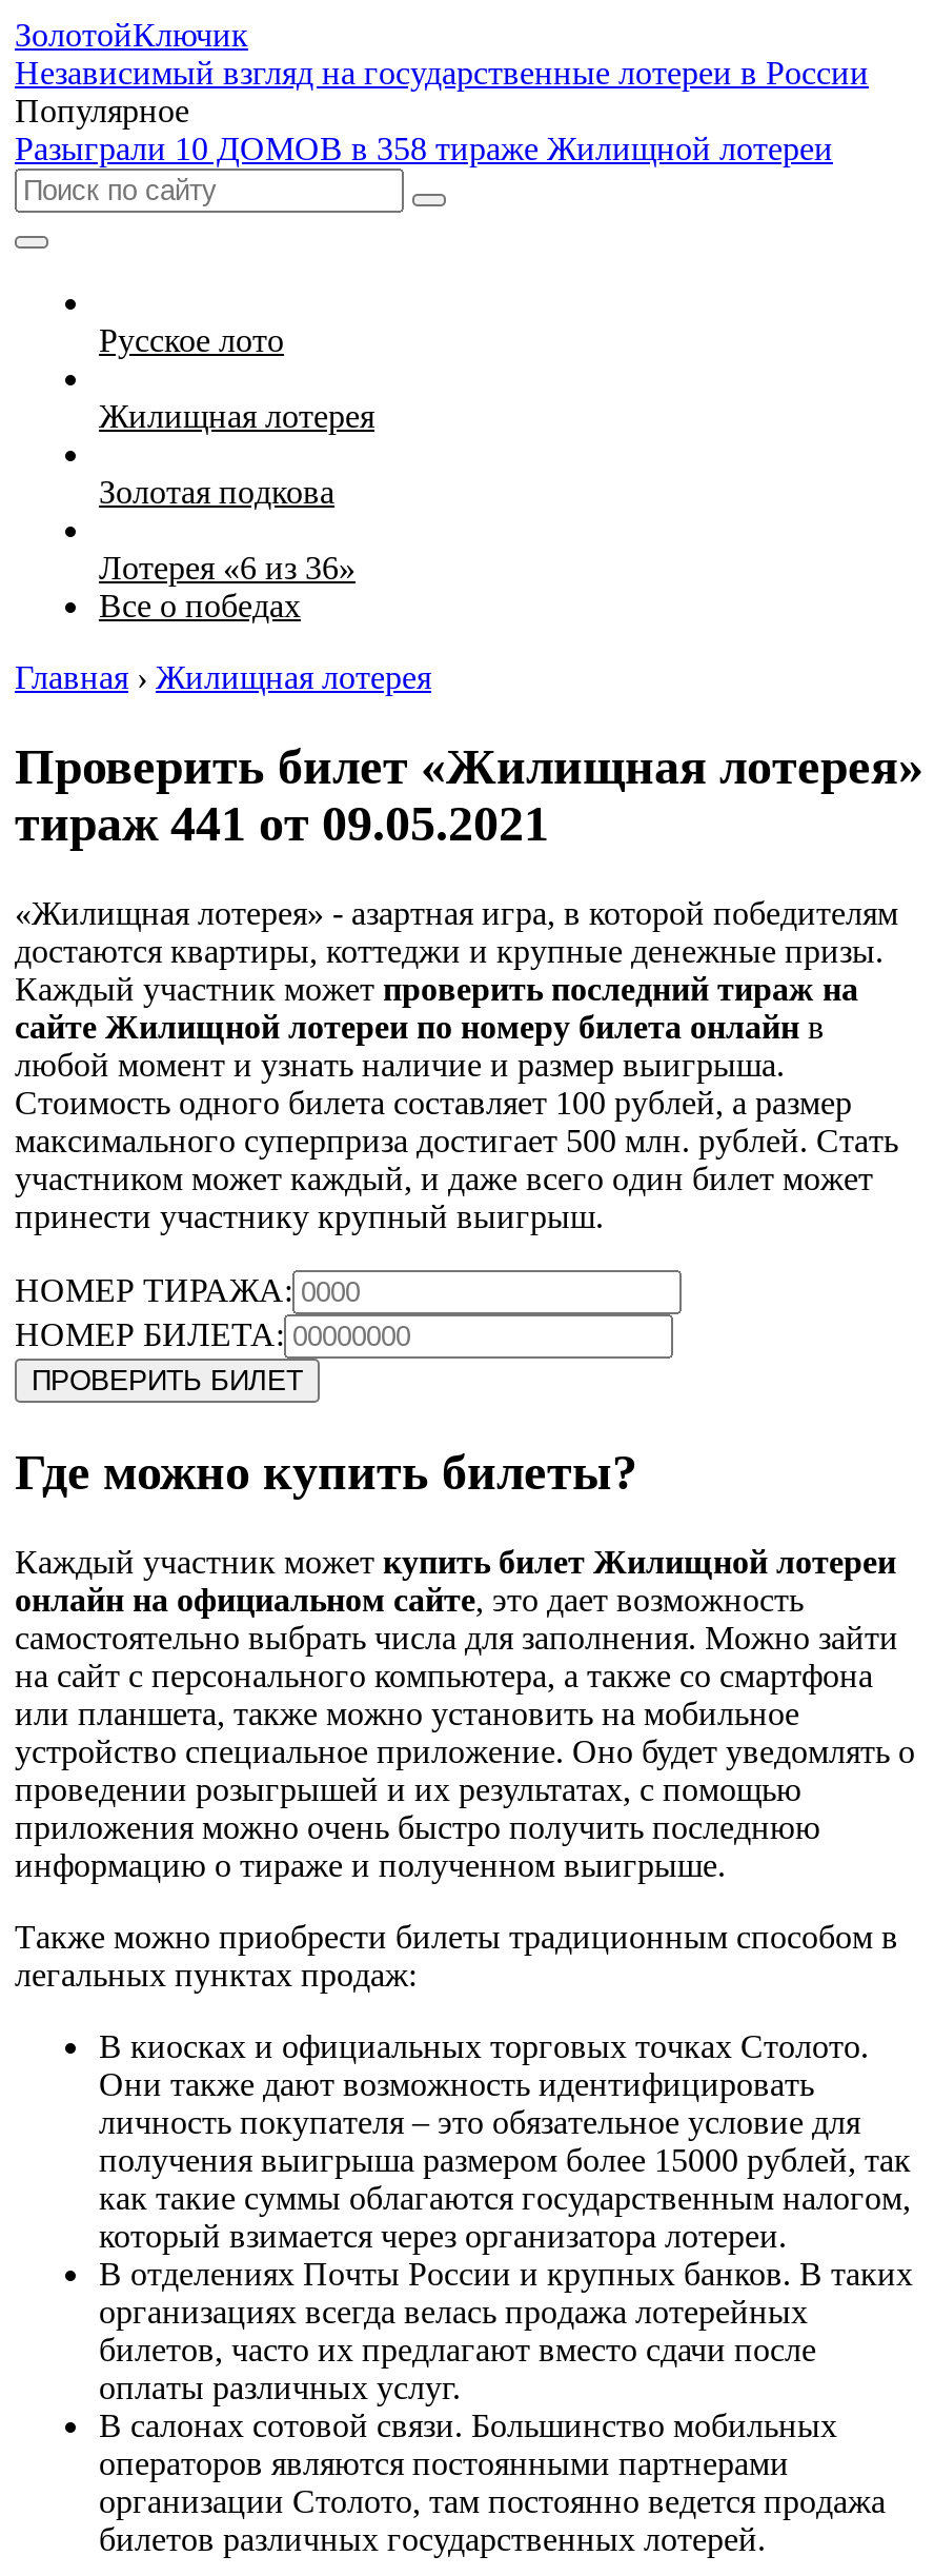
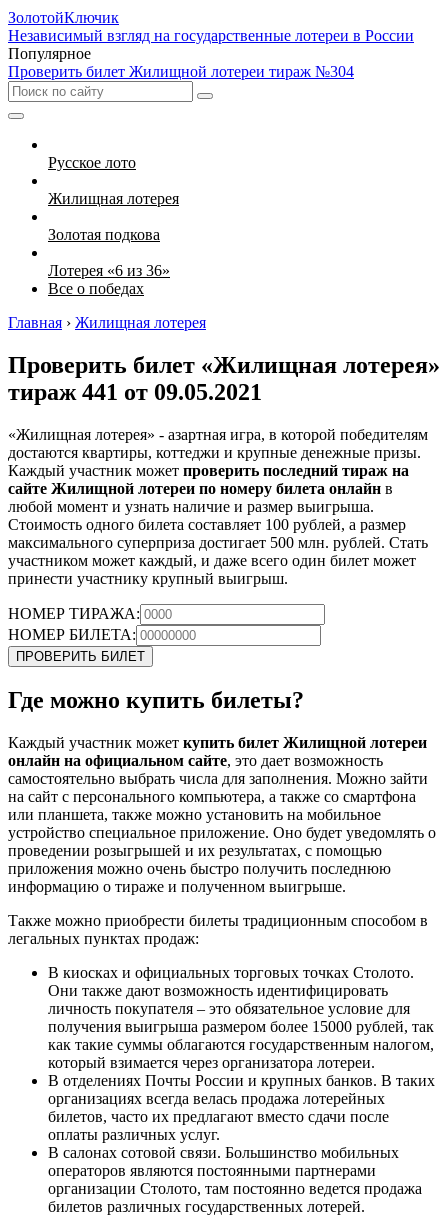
- Разыграли 10 ДОМОВ в 358 тираже Жилищной лотереи
+ Проверить билет Жилищной лотереи тираж №304
